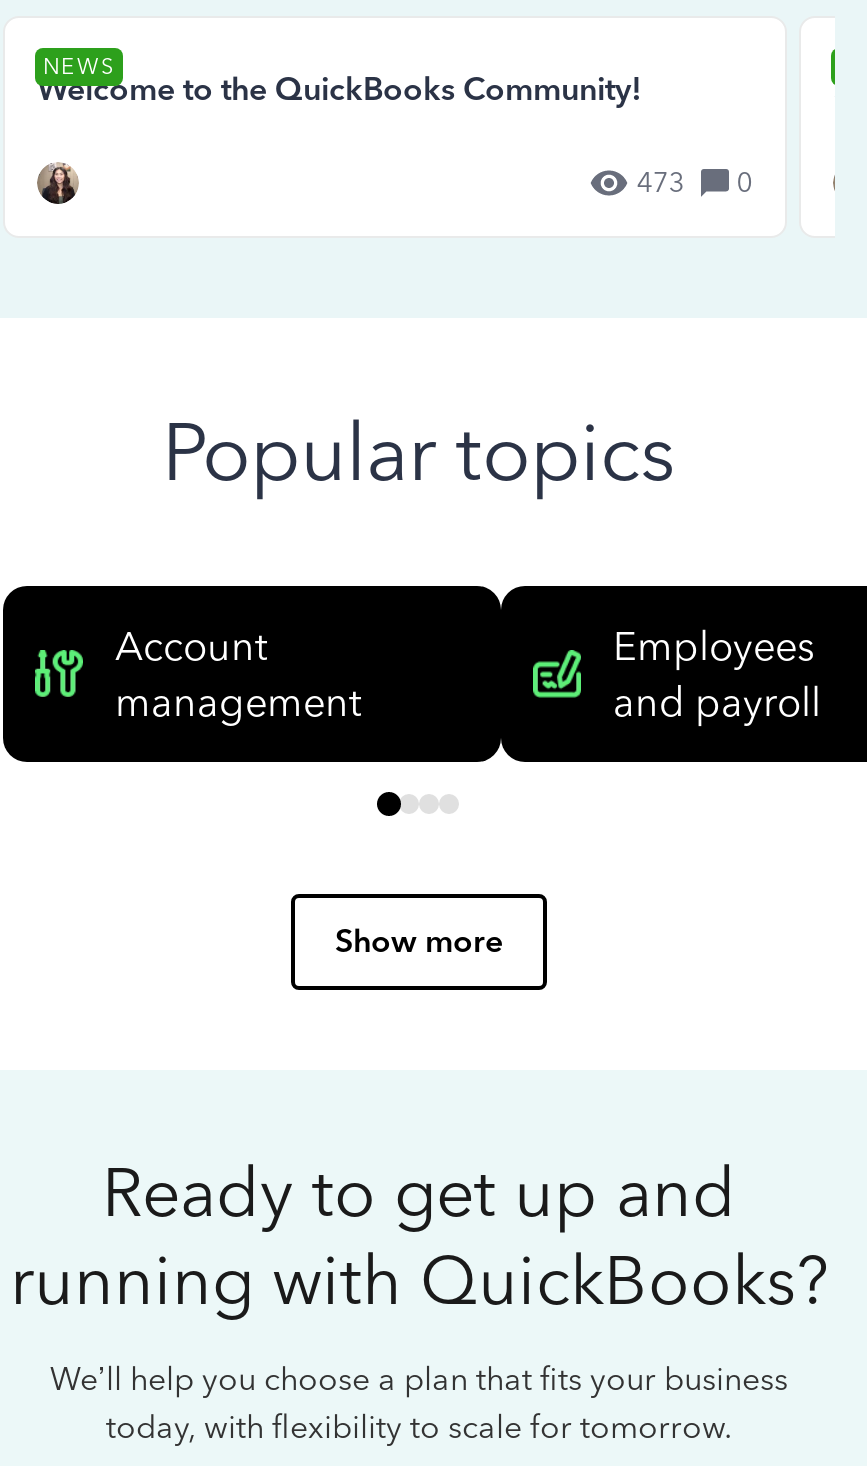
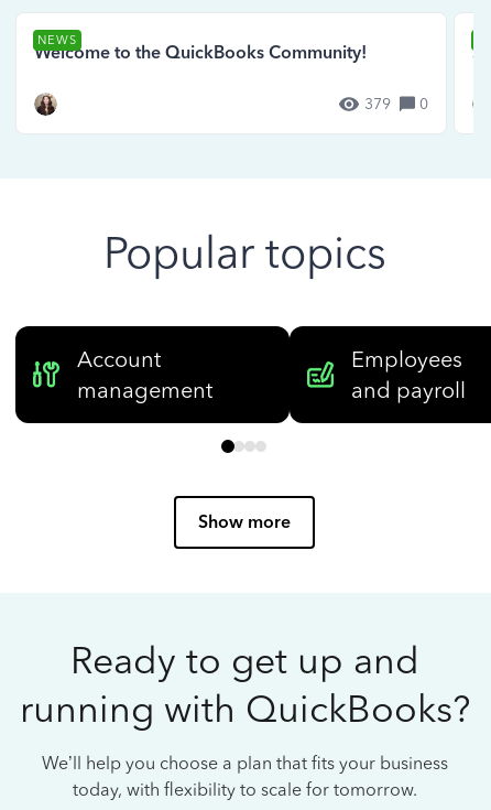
- 473 0
+ 379 0
